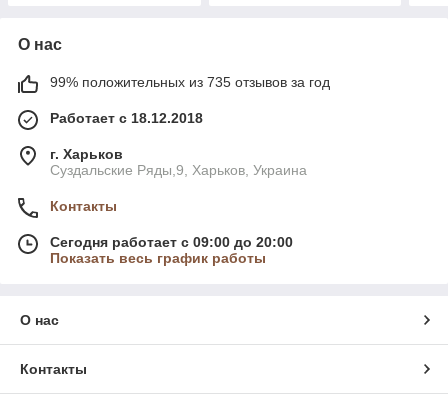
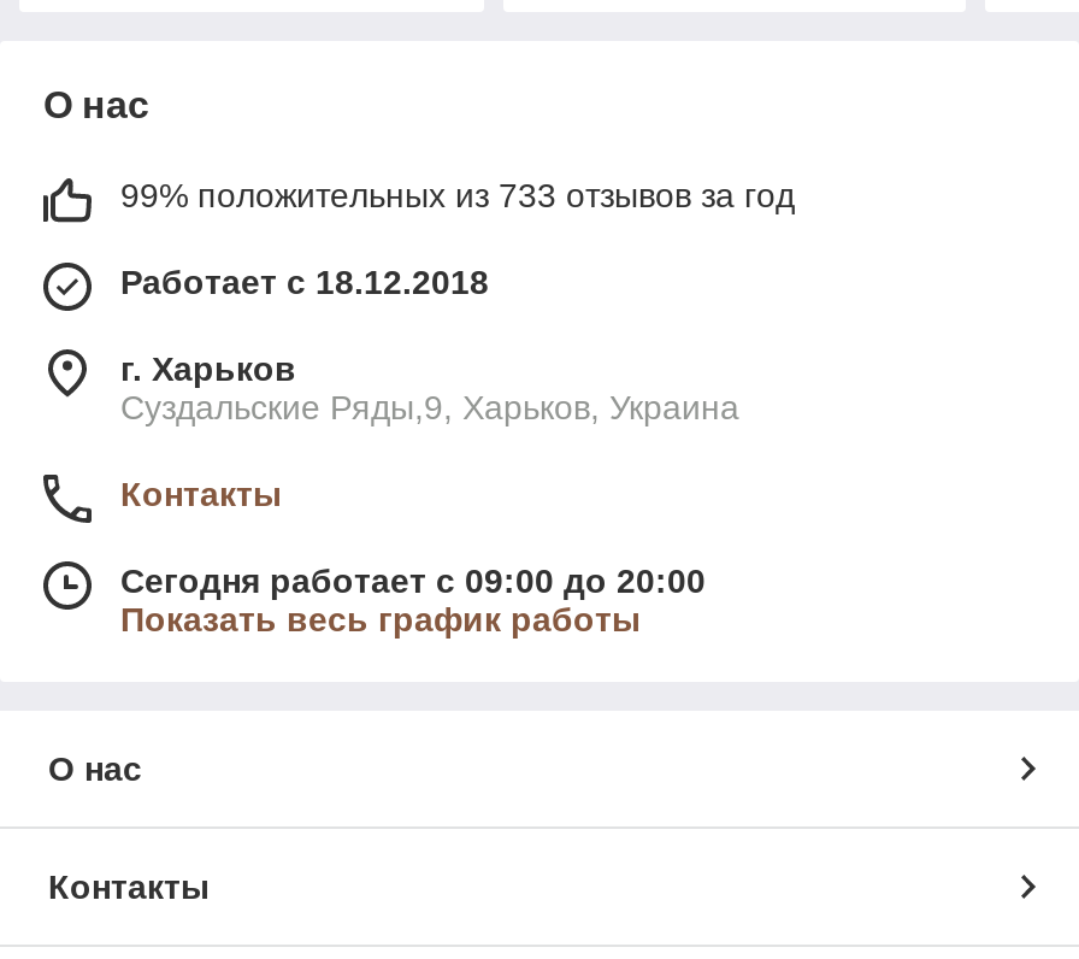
- 99% положительных из 735 отзывов за год
+ 99% положительных из 733 отзывов за год
